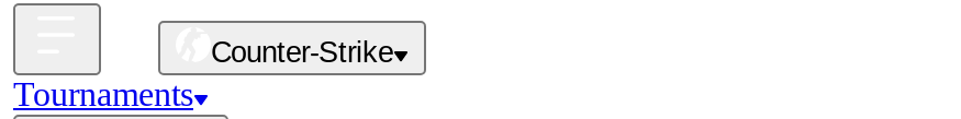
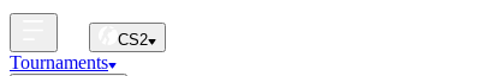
- Counter-Strike
+ CS2
